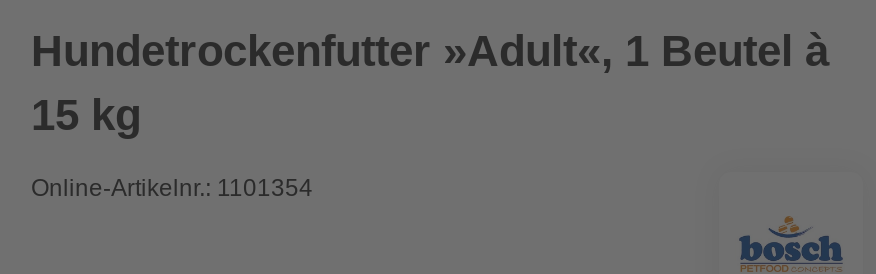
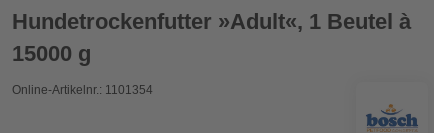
- 15 kg
+ 15000 g
